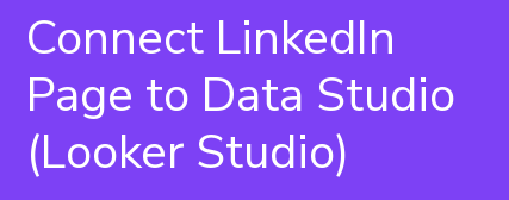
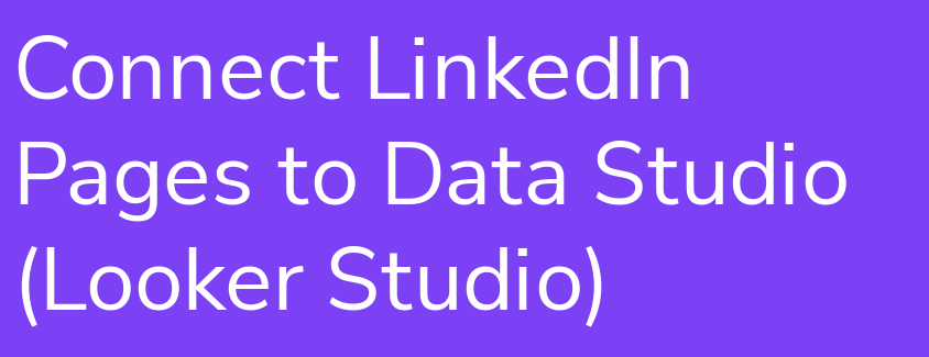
- Page to Data Studio
+ Pages to Data Studio
